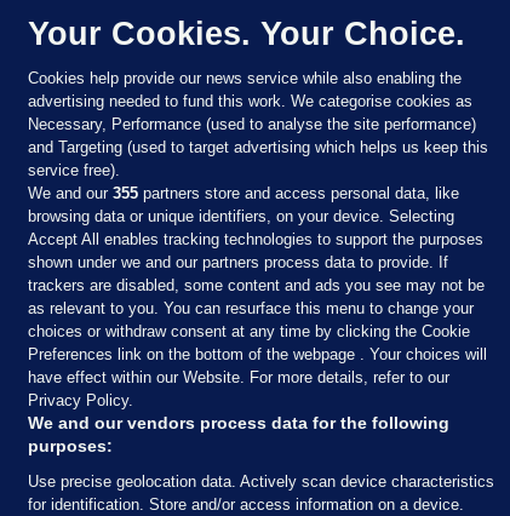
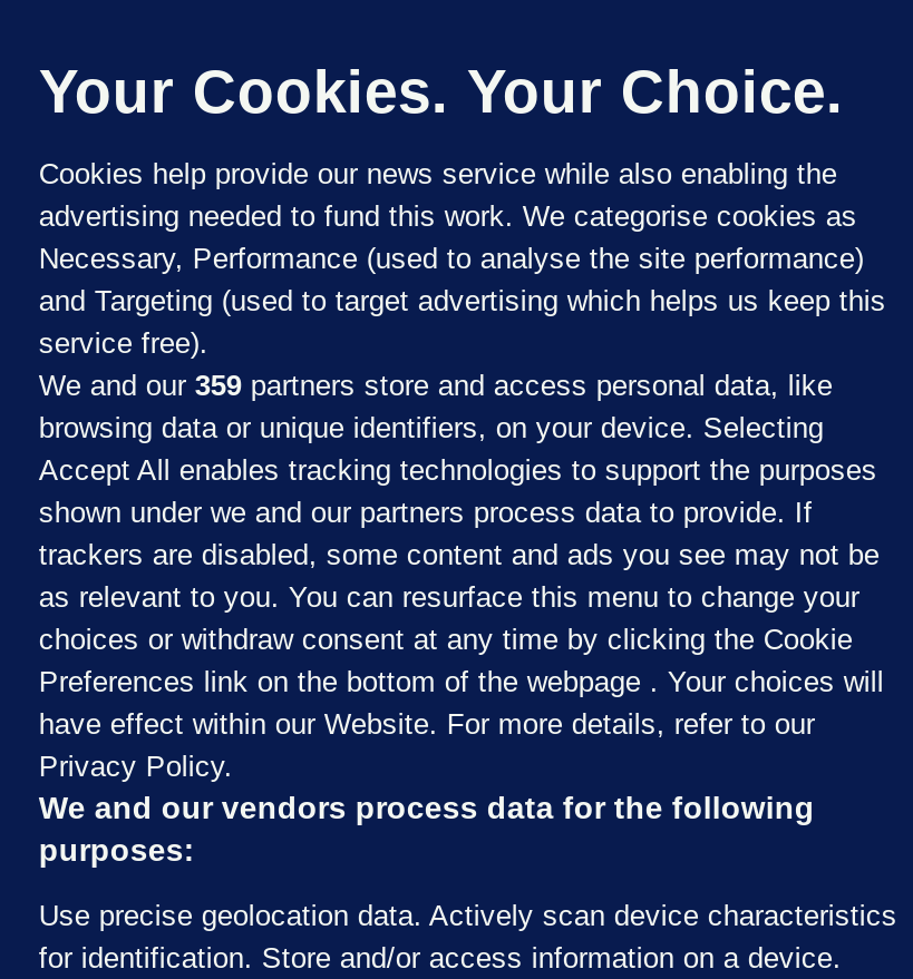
- We and our 355 partners store and access personal data, like
+ We and our 359 partners store and access personal data, like
